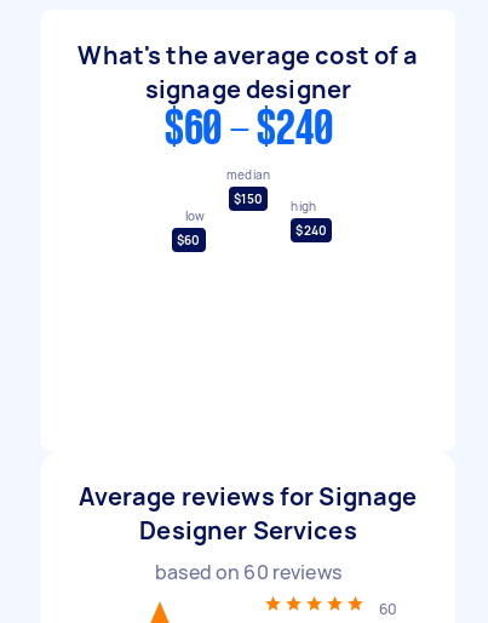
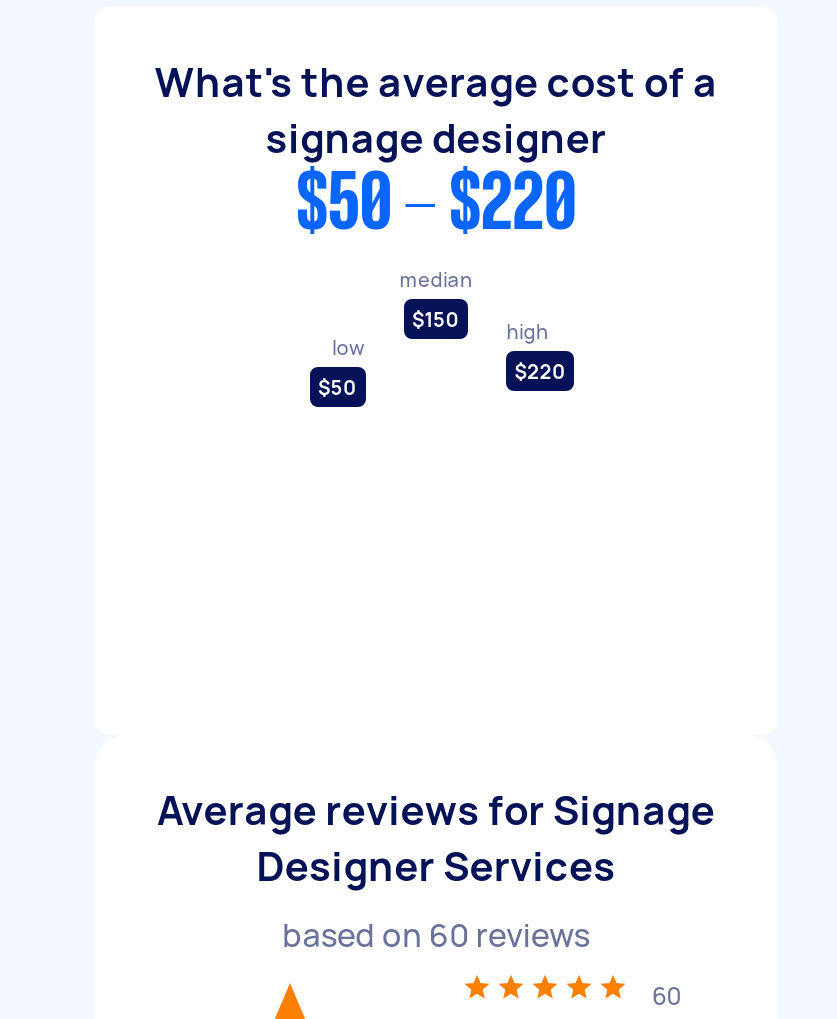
- $60 - $240
+ $50 - $220

- $240
+ $220

- $60
+ $50
